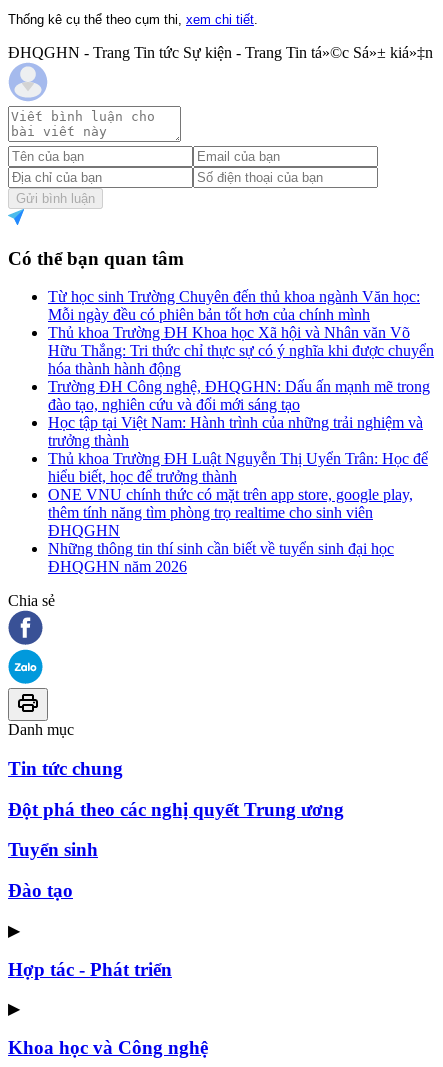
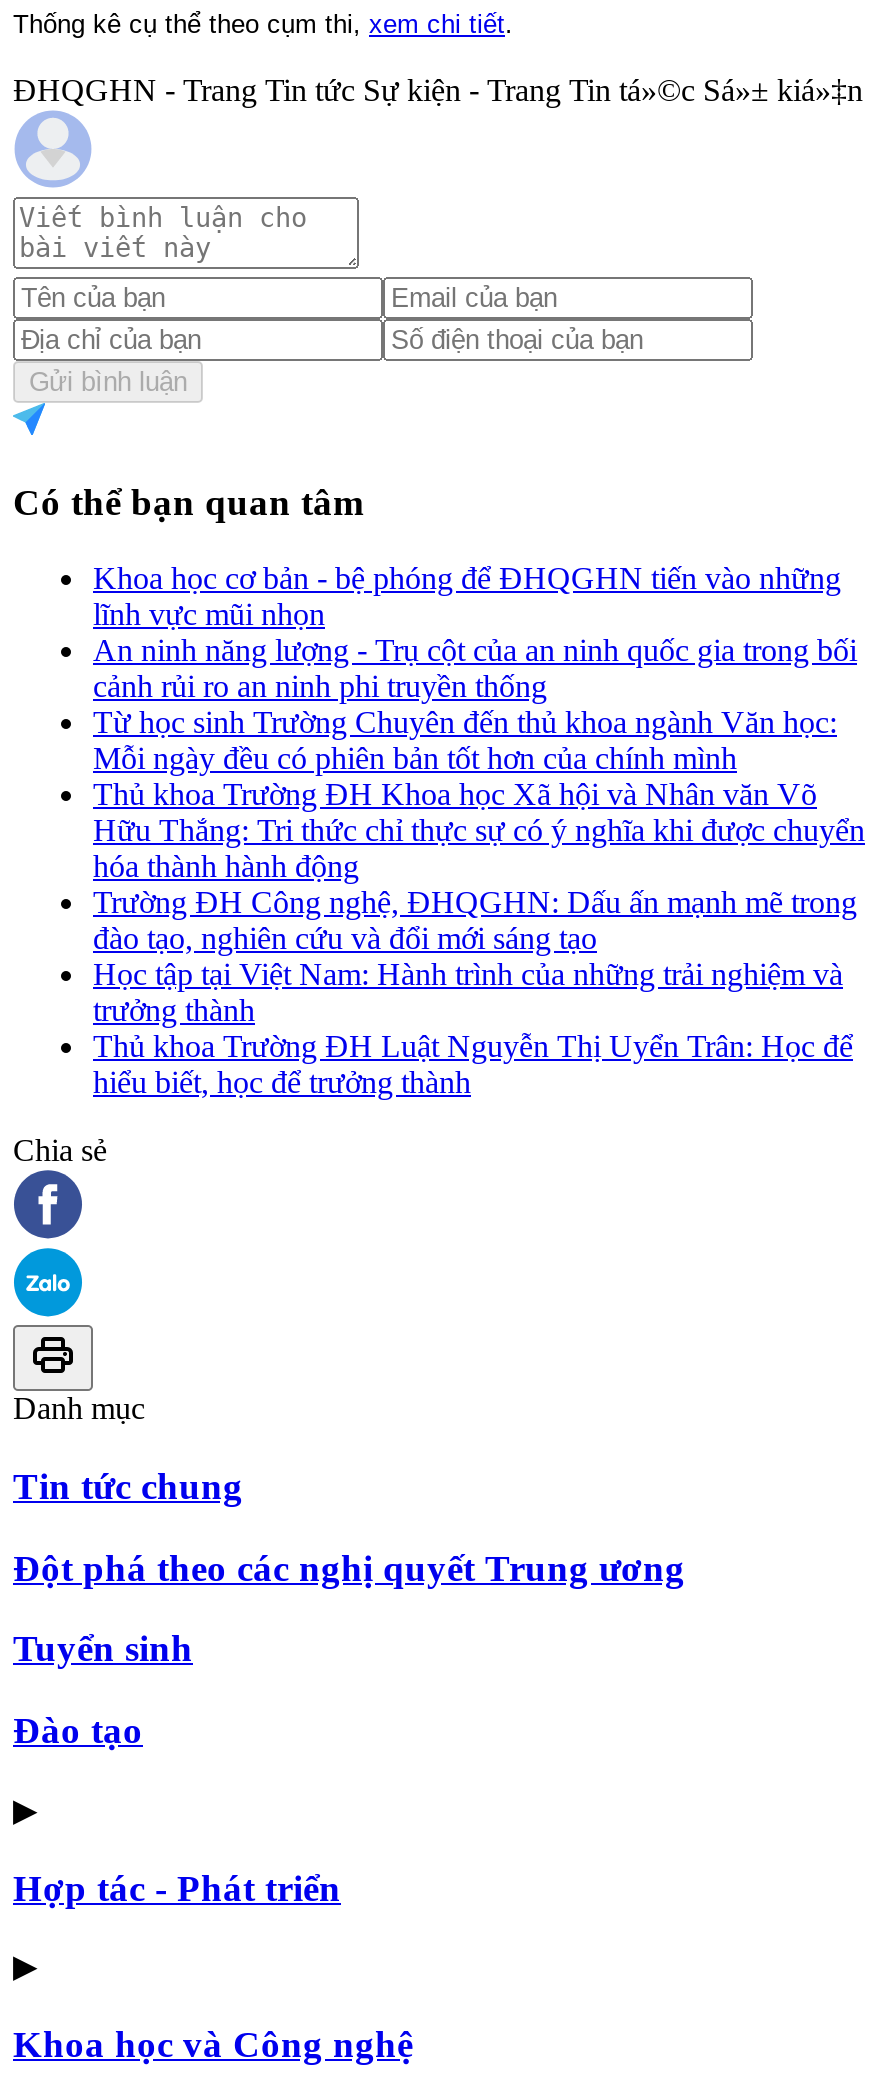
+ Khoa học cơ bản - bệ phóng để ĐHQGHN tiến vào những
+ lĩnh vực mũi nhọn
+ An ninh năng lượng - Trụ cột của an ninh quốc gia trong bối
+ cảnh rủi ro an ninh phi truyền thống

moved down: Từ học sinh Trường Chuyên đến thủ khoa ngành Văn học: | Mỗi ngày đều có phiên bản tốt hơn của chính mình | Thủ khoa Trường ĐH Khoa học Xã hội và Nhân văn Võ | ... | Thủ khoa Trường ĐH Luật Nguyễn Thị Uyển Trân: Học để | hiểu biết, học để trưởng thành

- ONE VNU chính thức có mặt trên app store, google play,
- thêm tính năng tìm phòng trọ realtime cho sinh viên
- ĐHQGHN
- Những thông tin thí sinh cần biết về tuyển sinh đại học
- ĐHQGHN năm 2026
